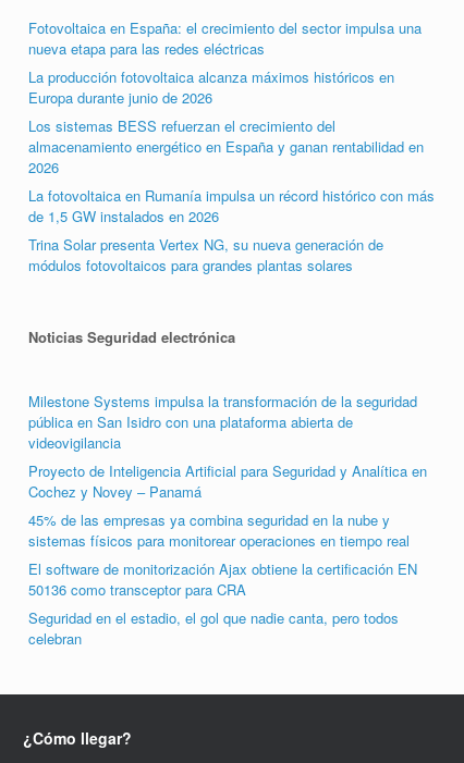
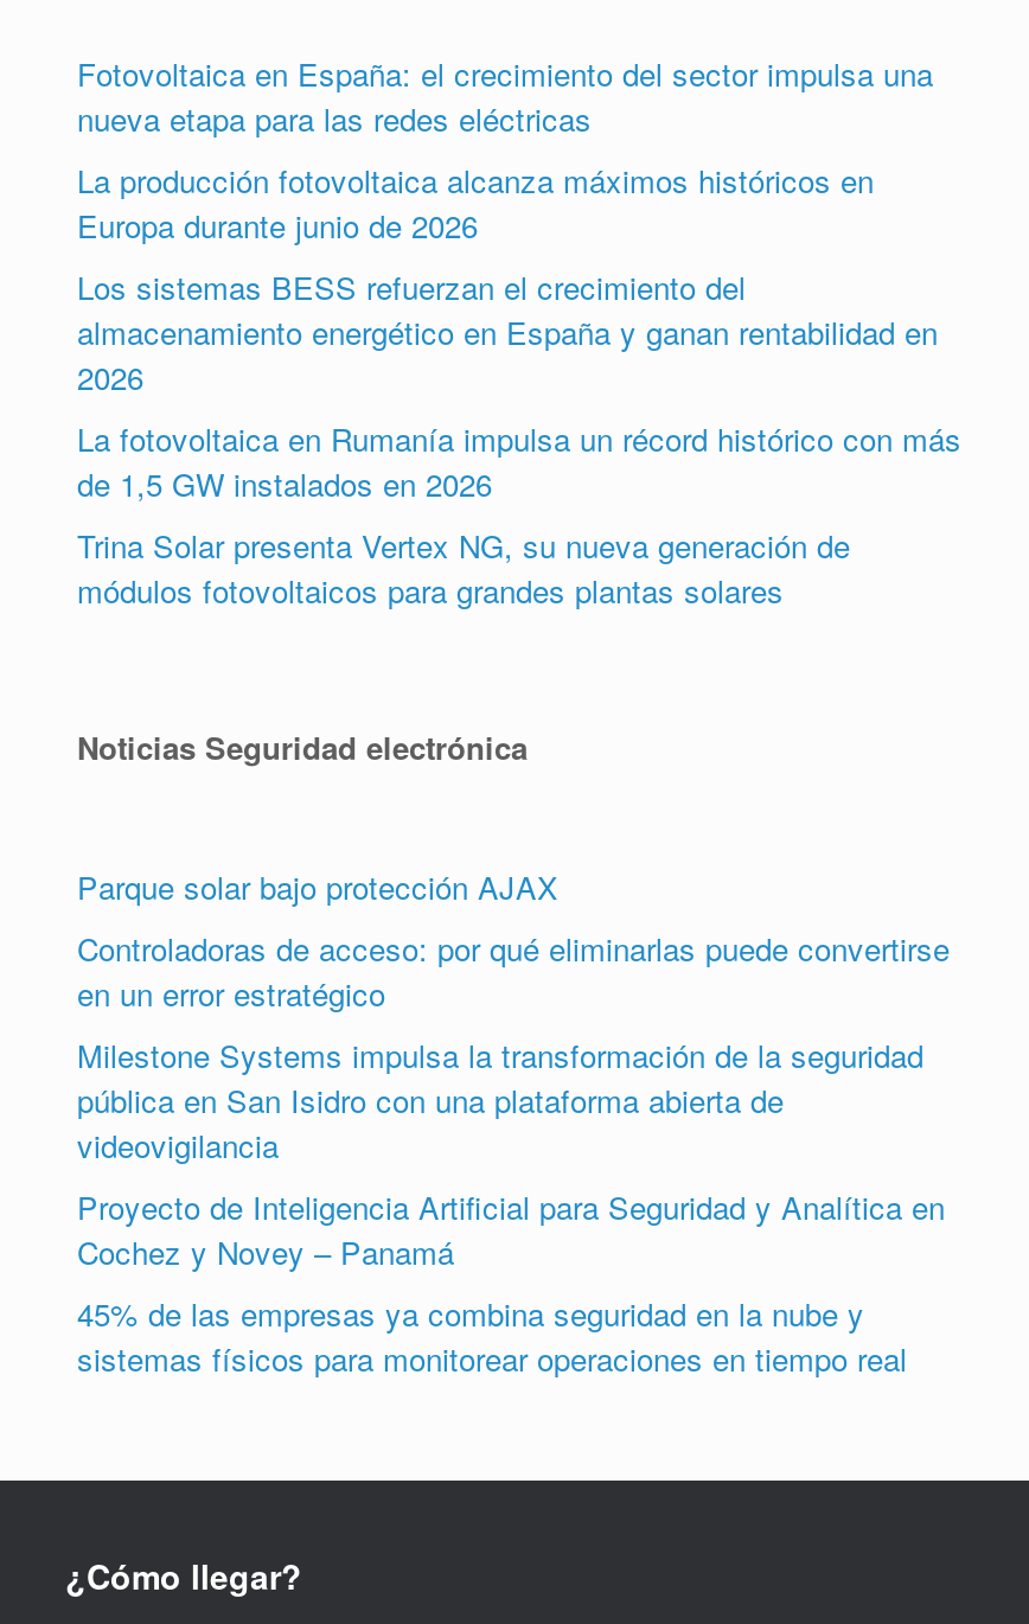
+ Parque solar bajo protección AJAX
+ Controladoras de acceso: por qué eliminarlas puede convertirse
+ en un error estratégico

moved down: Milestone Systems impulsa la transformación de la seguridad | pública en San Isidro con una plataforma abierta de | videovigilancia | Proyecto de Inteligencia Artificial para Seguridad y Analítica en | Cochez y Novey – Panamá | 45% de las empresas ya combina seguridad en la nube y | sistemas físicos para monitorear operaciones en tiempo real

- El software de monitorización Ajax obtiene la certificación EN
- 50136 como transceptor para CRA
- Seguridad en el estadio, el gol que nadie canta, pero todos
- celebran
